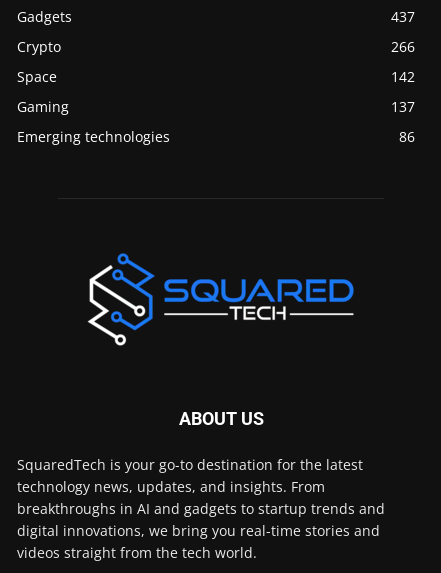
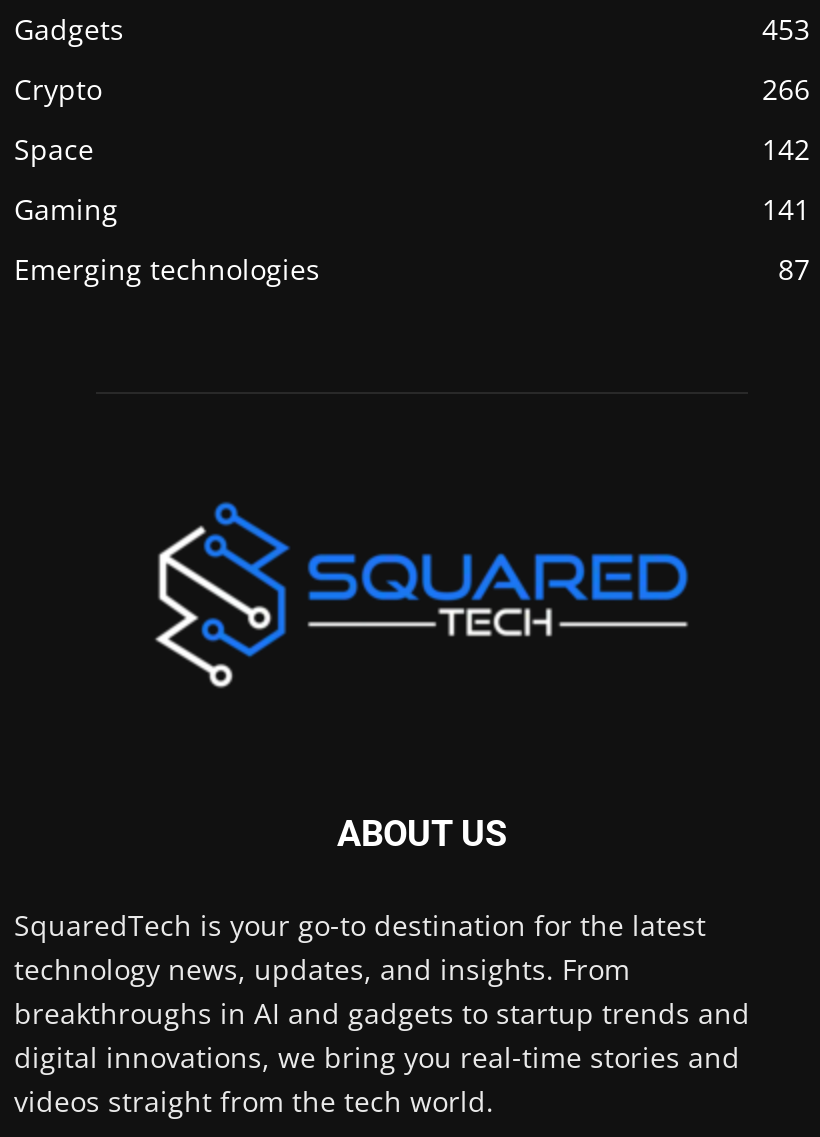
- 437
+ 453

- 137
+ 141

- 86
+ 87
